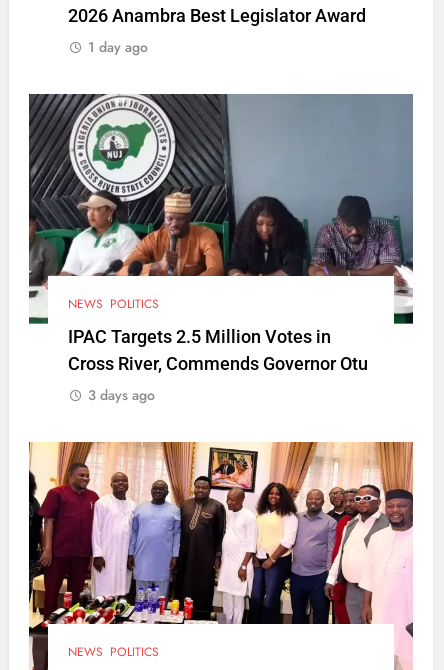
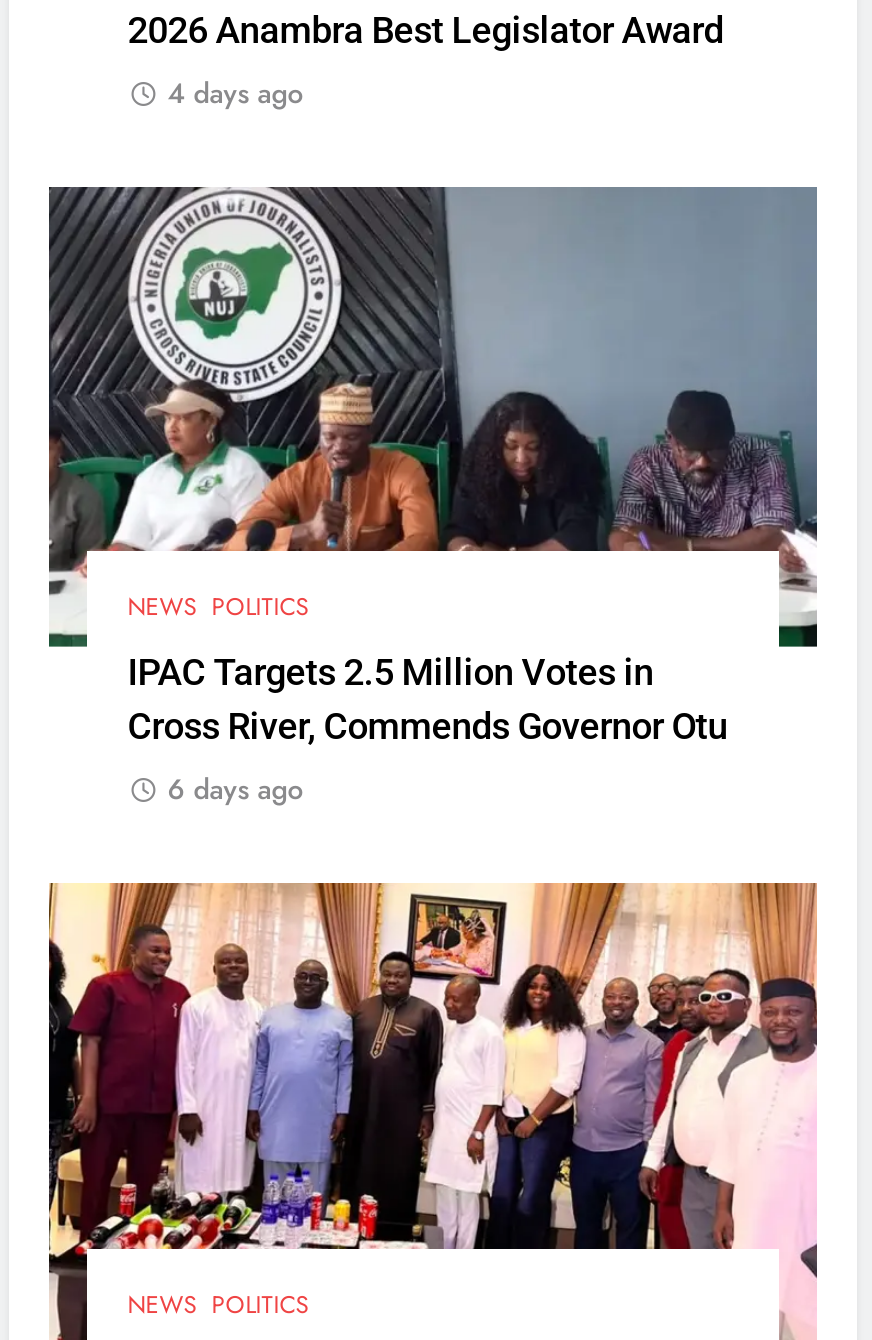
- 1 day ago
+ 4 days ago

- 3 days ago
+ 6 days ago
